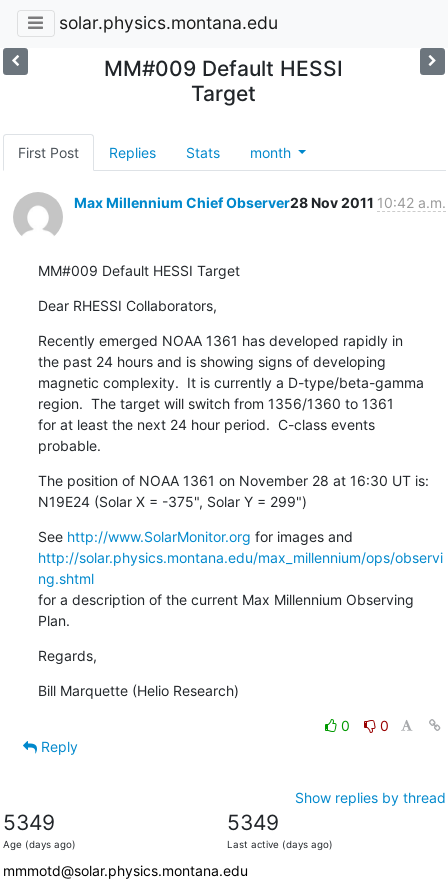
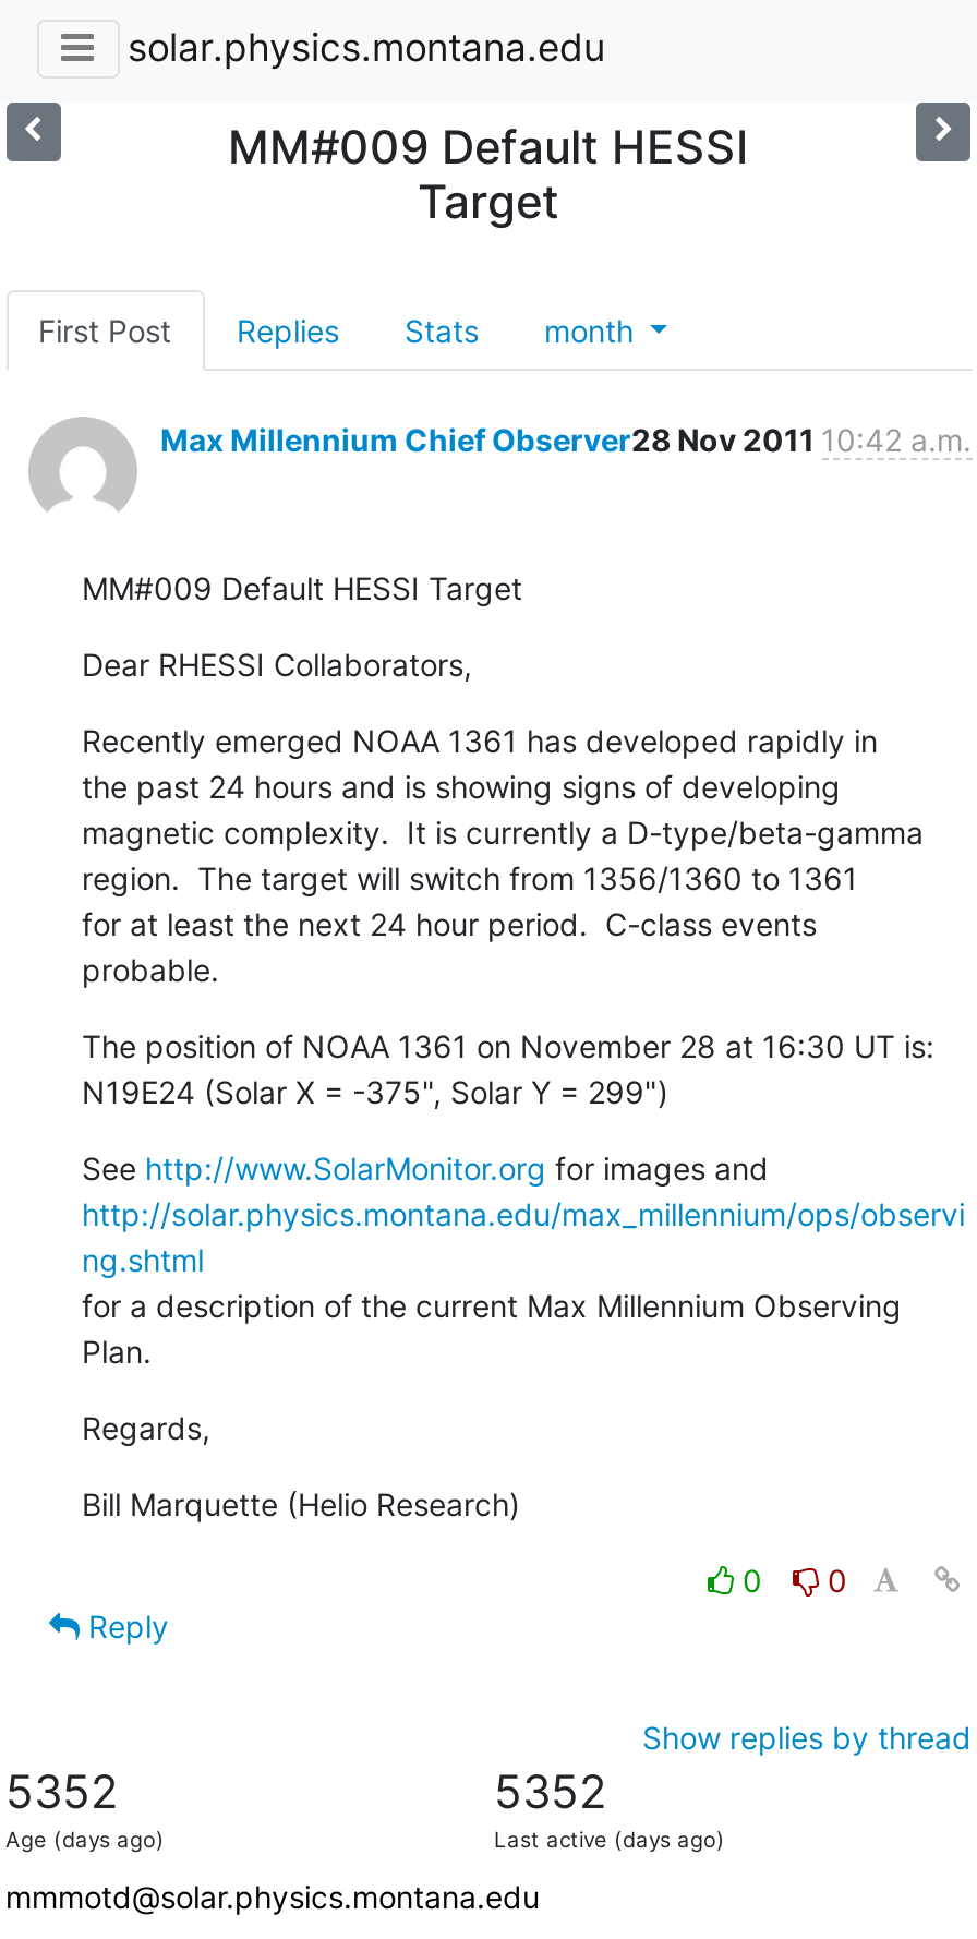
- 5349
+ 5352

- 5349
+ 5352
